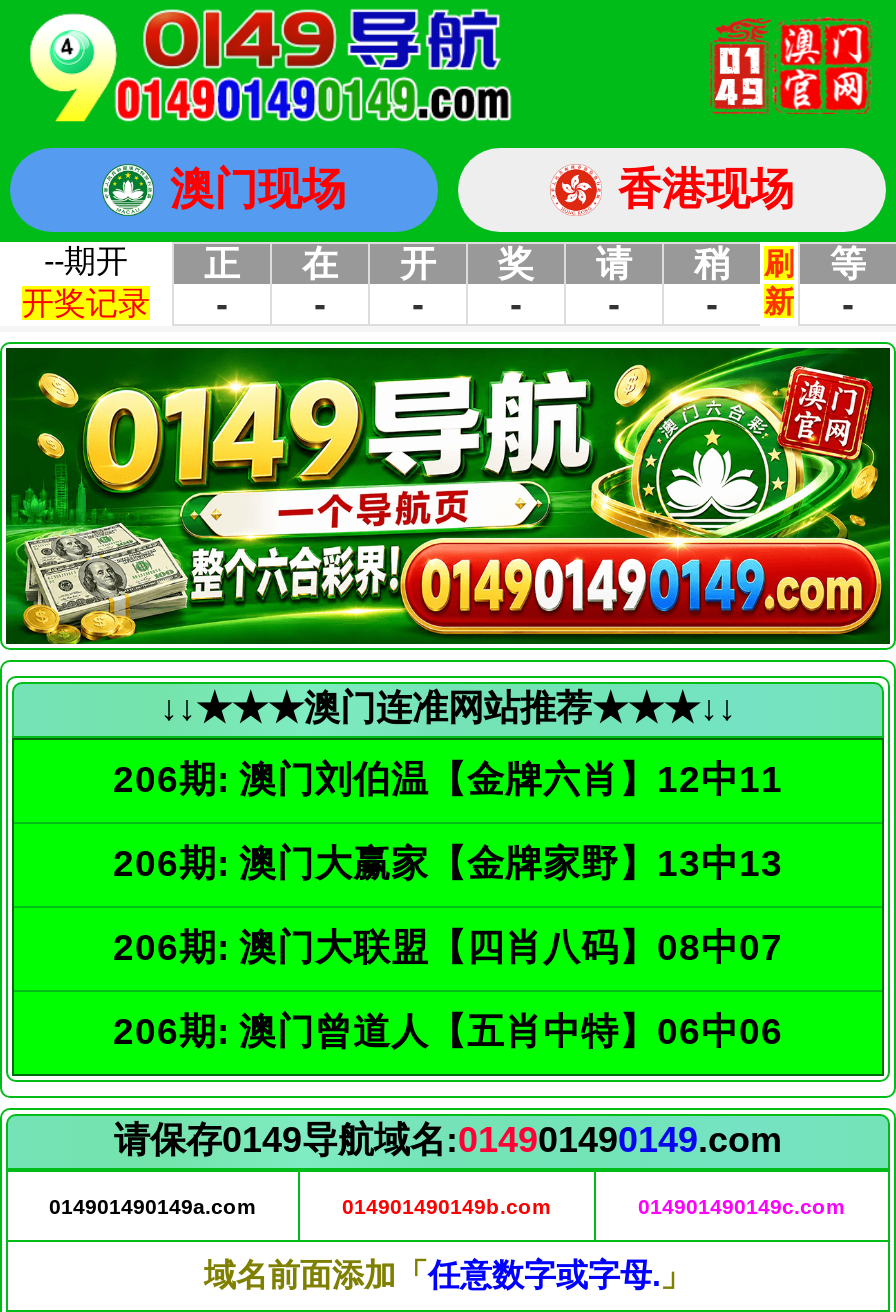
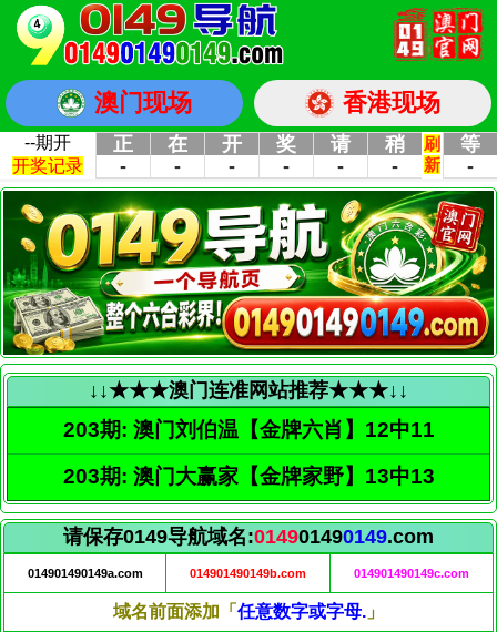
- 206期: 澳门刘伯温【金牌六肖】12中11
- 206期: 澳门大赢家【金牌家野】13中13
- 206期: 澳门大联盟【四肖八码】08中07
- 206期: 澳门曾道人【五肖中特】06中06
+ 203期: 澳门刘伯温【金牌六肖】12中11
+ 203期: 澳门大赢家【金牌家野】13中13
